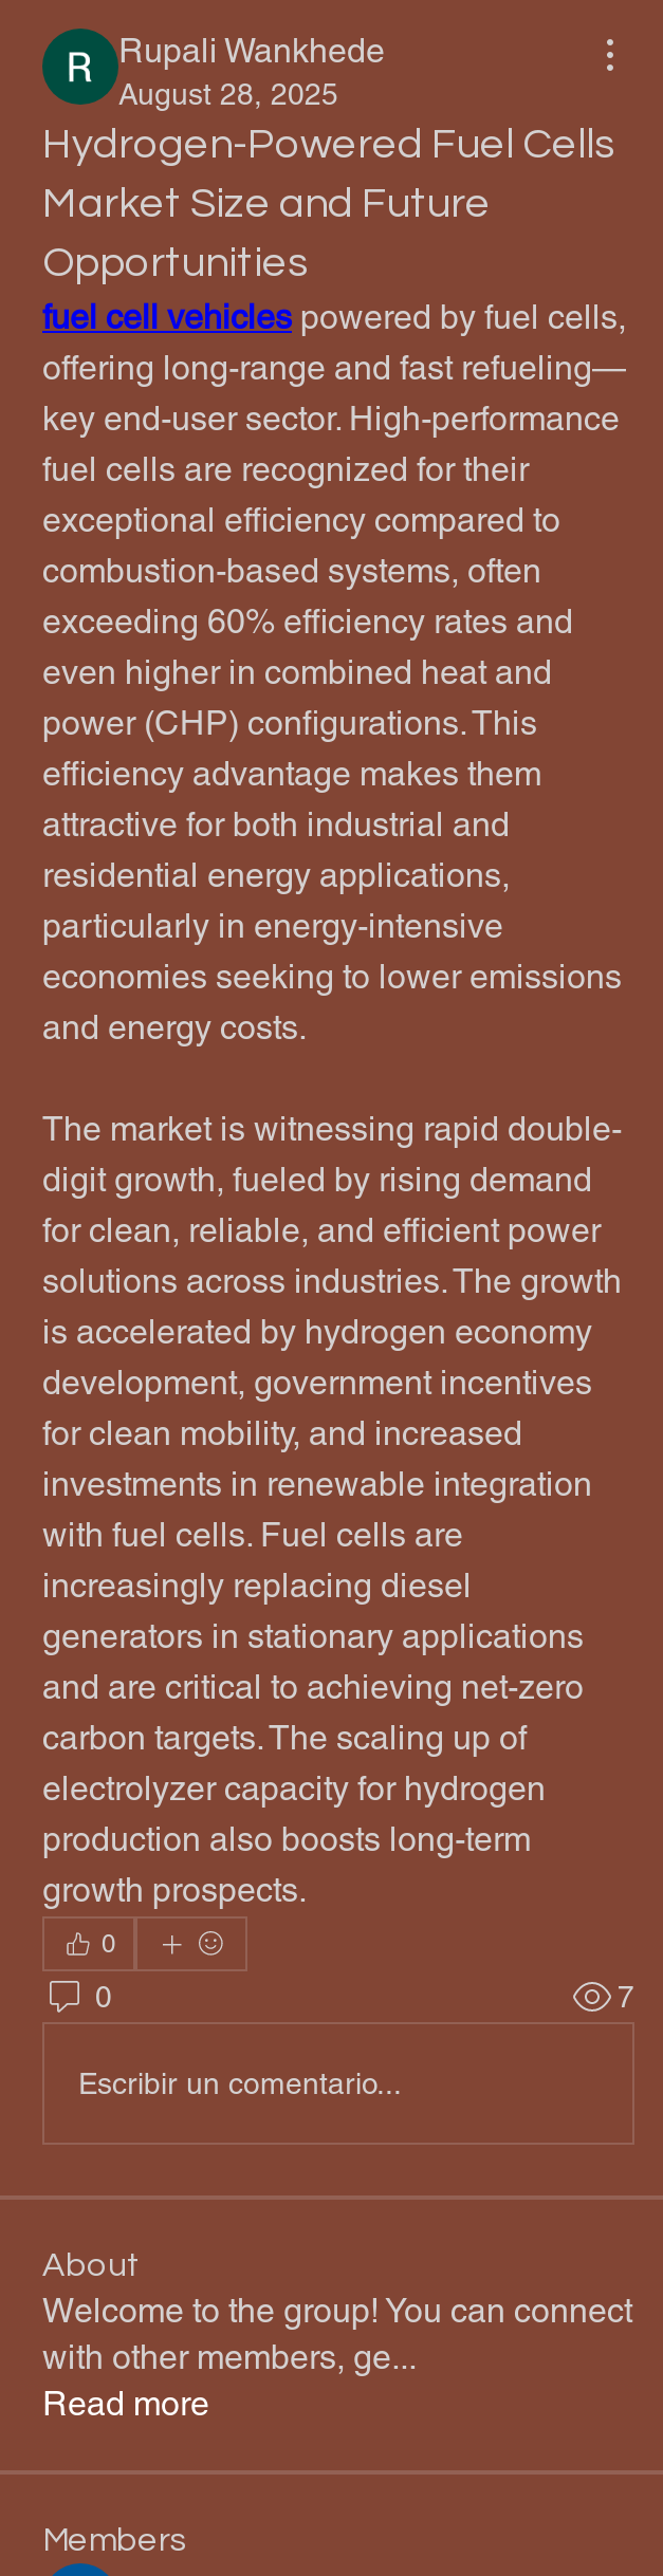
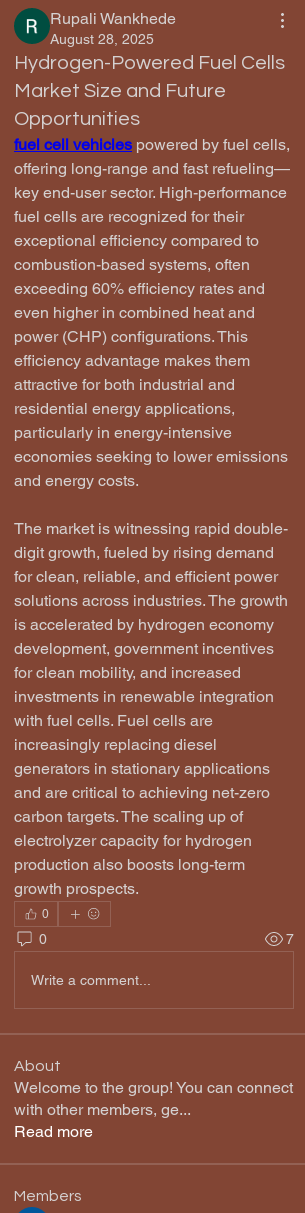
- Escribir un comentario...
+ Write a comment...
